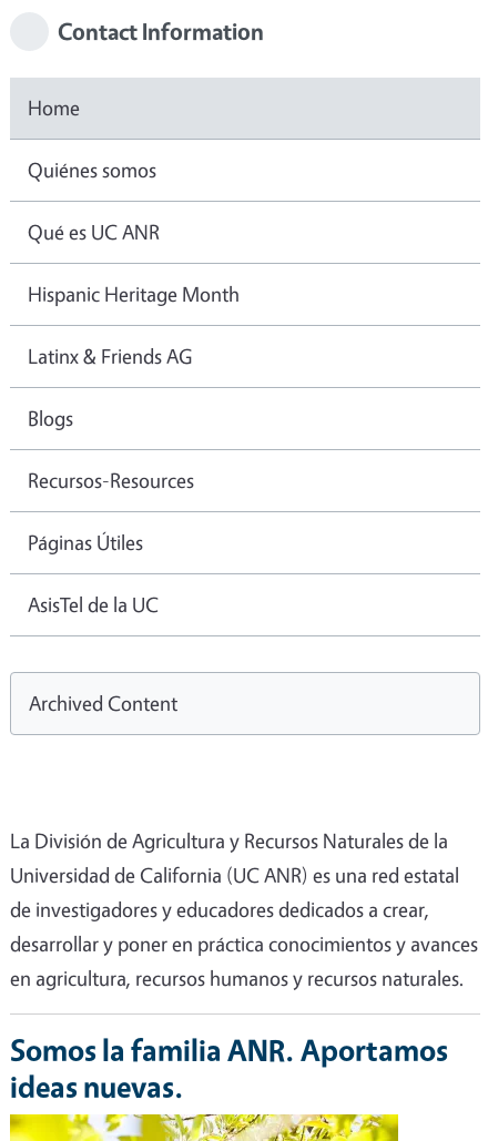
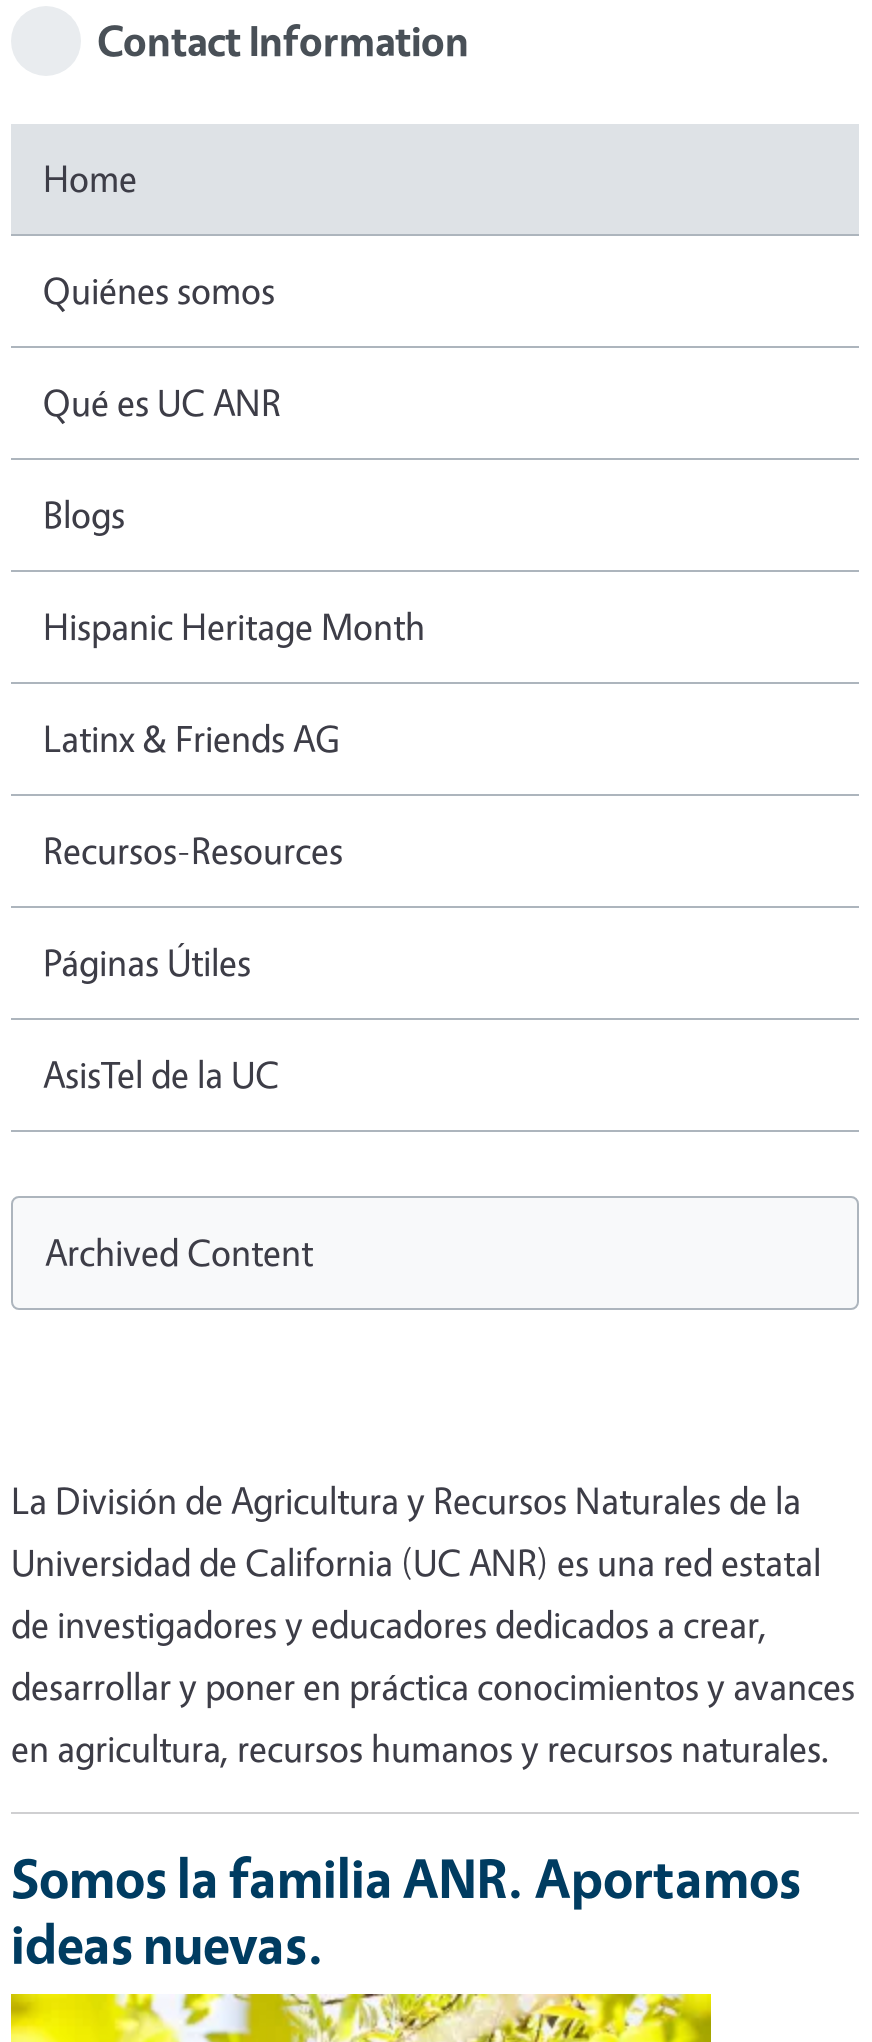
moved down: Hispanic Heritage Month | Latinx & Friends AG

moved up: Blogs
